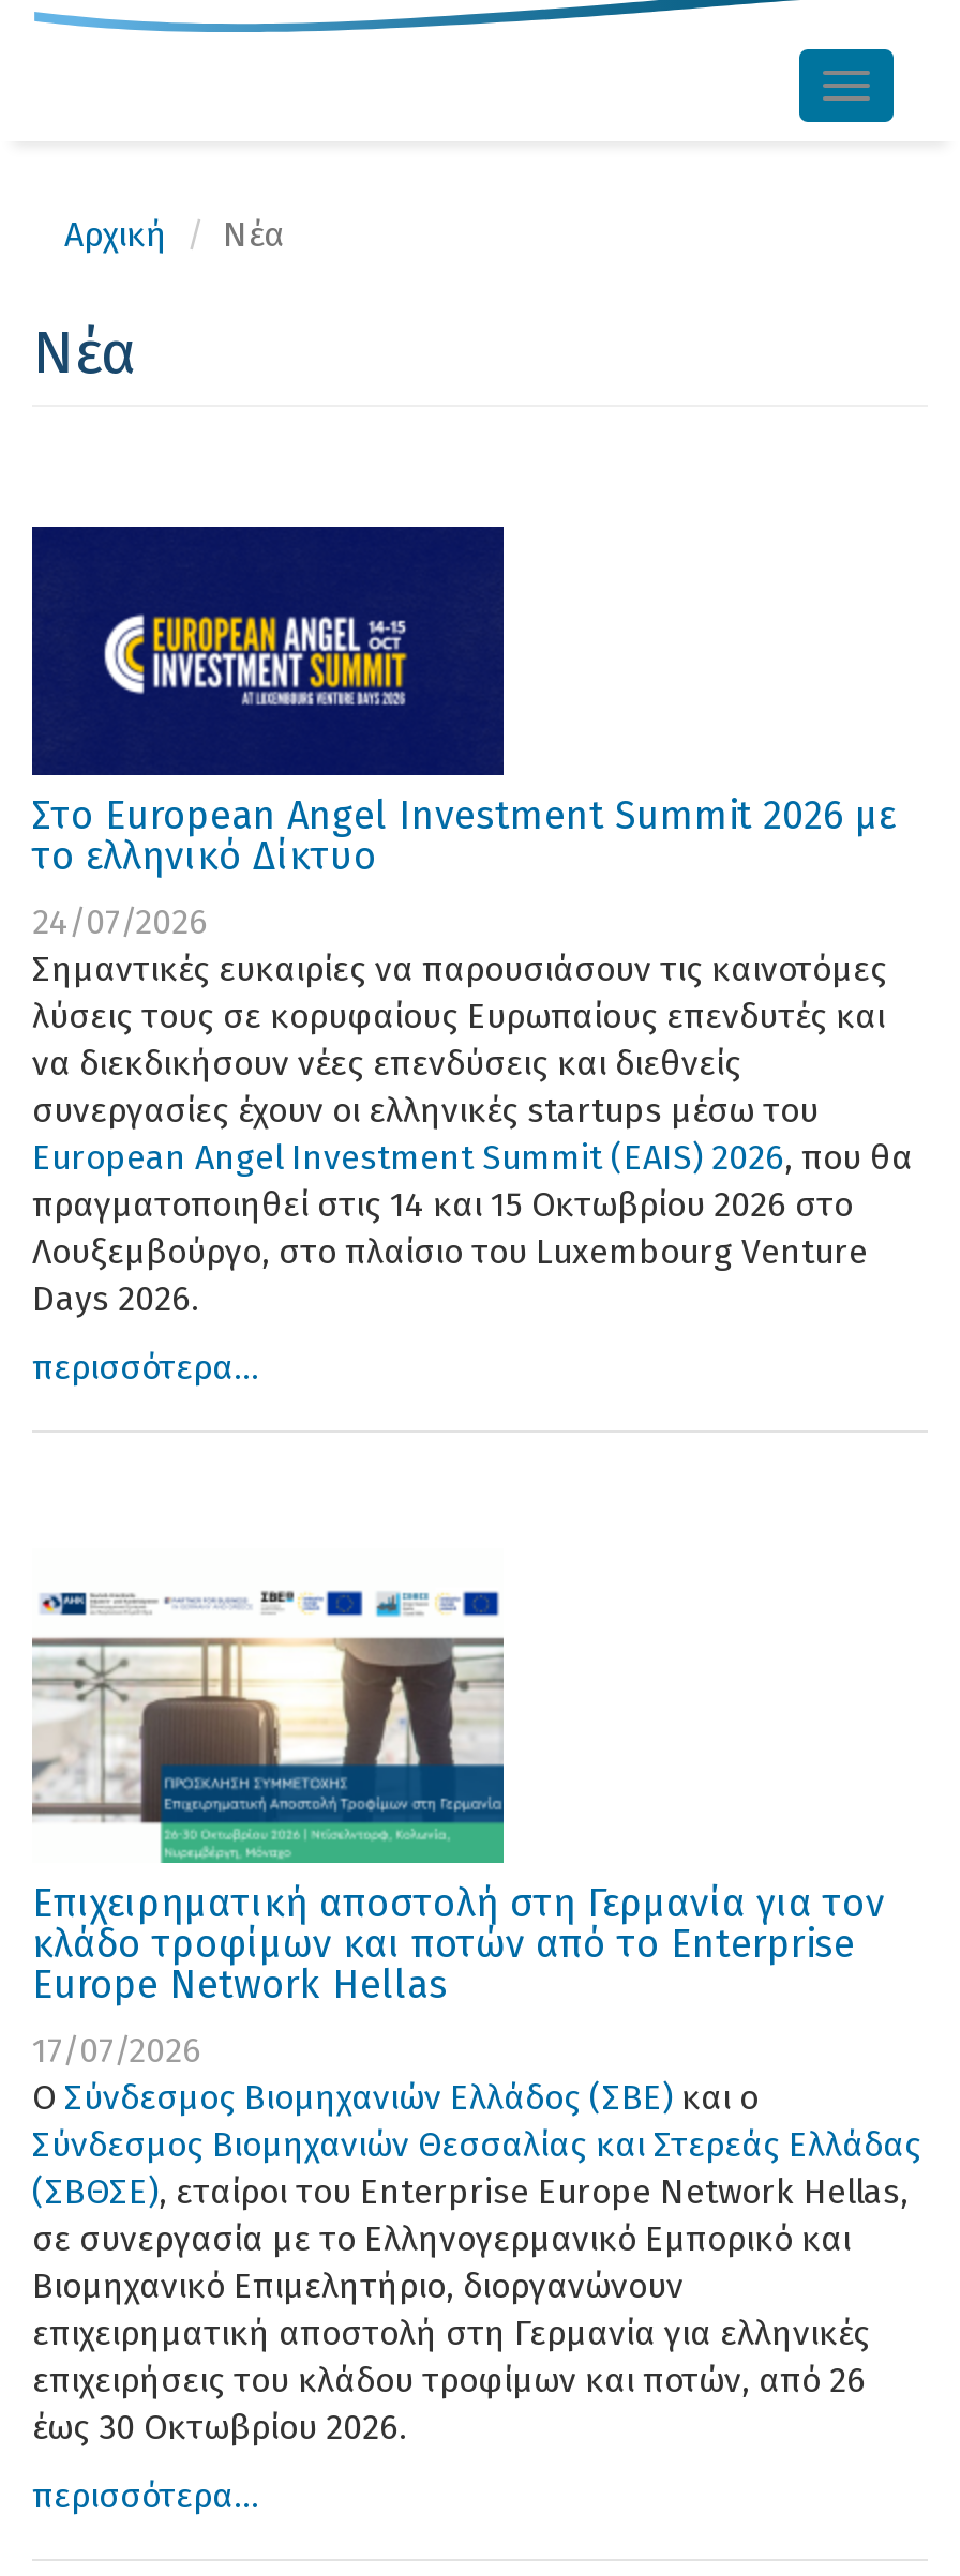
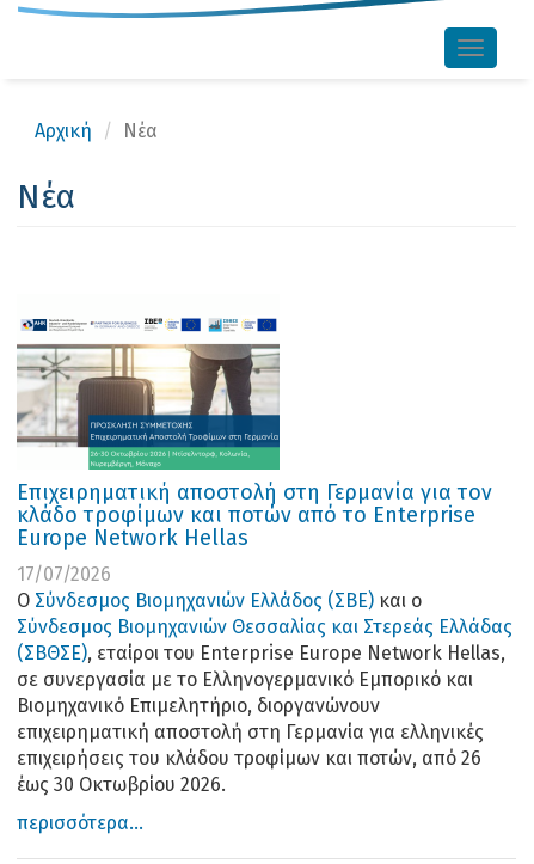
- [image]
- Στο European Angel Investment Summit 2026 με
- το ελληνικό Δίκτυο
- 24/07/2026
- Σημαντικές ευκαιρίες να παρουσιάσουν τις καινοτόμες
- λύσεις τους σε κορυφαίους Ευρωπαίους επενδυτές και
- να διεκδικήσουν νέες επενδύσεις και διεθνείς
- συνεργασίες έχουν οι ελληνικές startups μέσω του
- European Angel Investment Summit (EAIS) 2026, που θα
- πραγματοποιηθεί στις 14 και 15 Οκτωβρίου 2026 στο
- Λουξεμβούργο, στο πλαίσιο του Luxembourg Venture
- Days 2026.
- περισσότερα...
